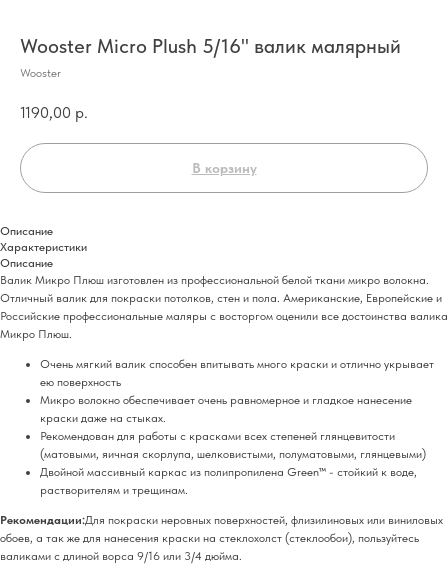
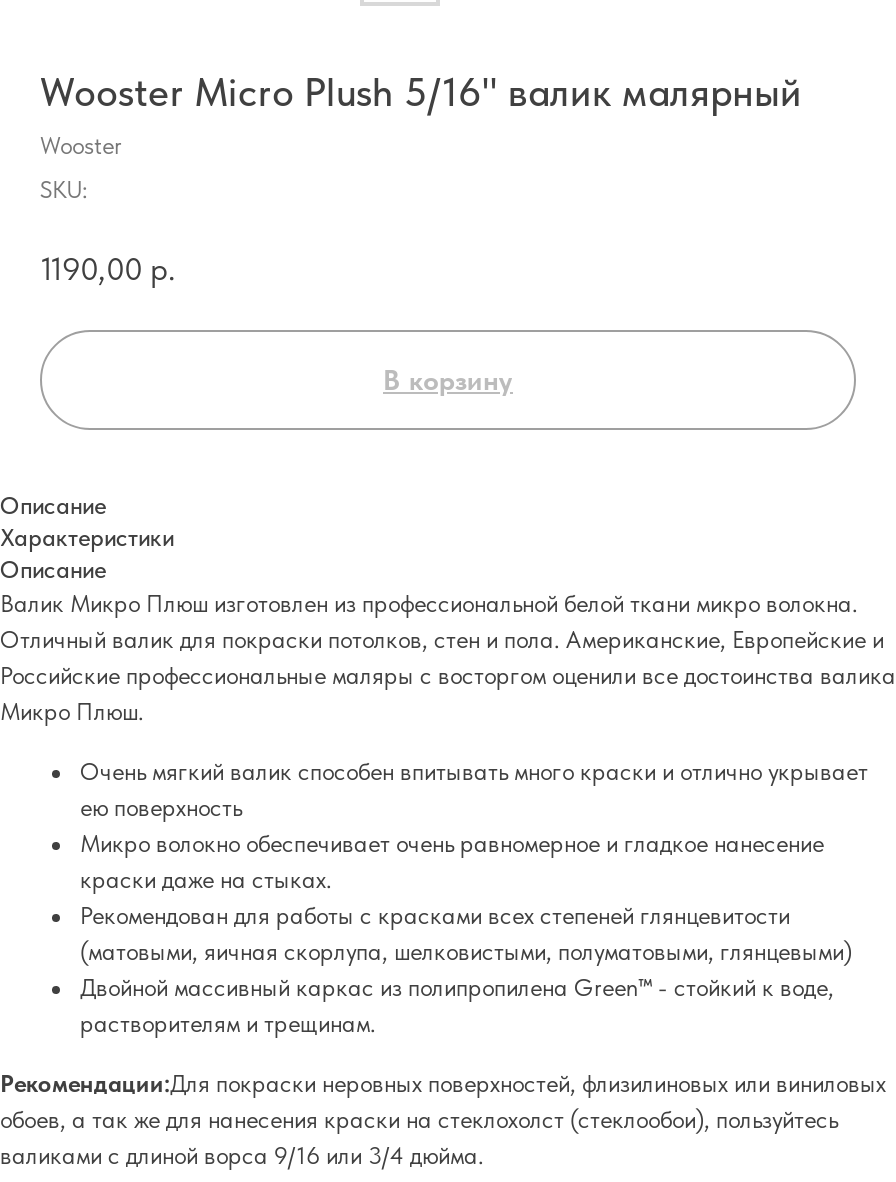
+ SKU:
